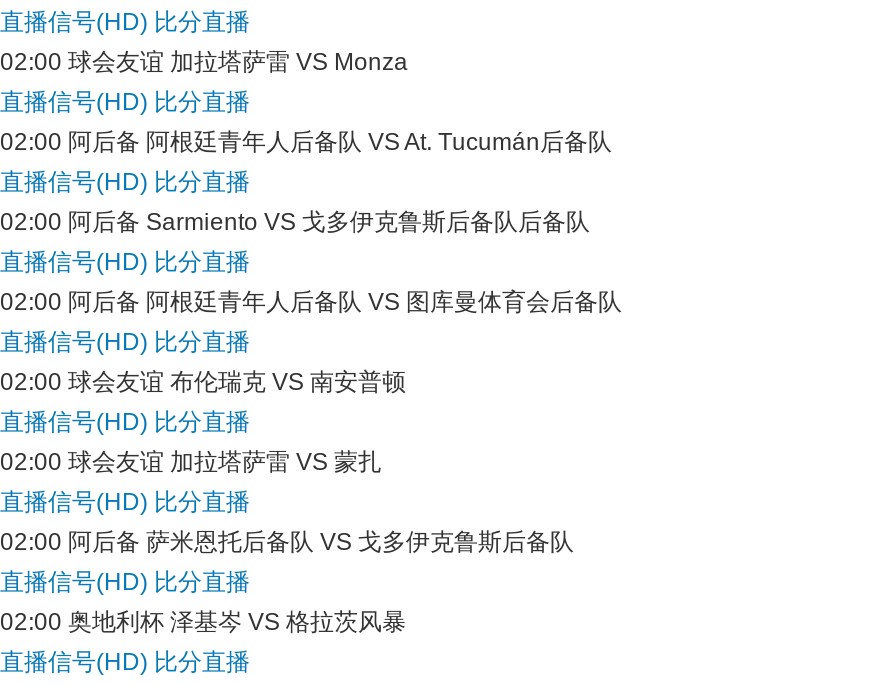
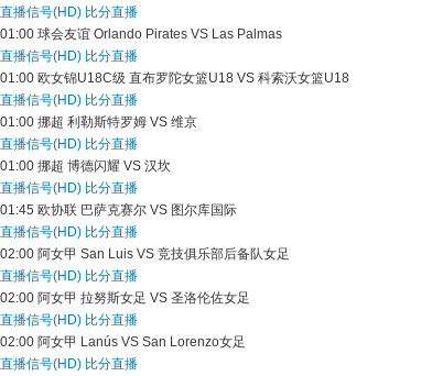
- 02:00 球会友谊加拉塔萨雷 VS Monza
+ 01:00 球会友谊Orlando Pirates VS Las Palmas

- 02:00 阿后备阿根廷青年人后备队 VS At. Tucumán后备队
+ 01:00 欧女锦U18C级直布罗陀女篮U18 VS 科索沃女篮U18

- 02:00 阿后备Sarmiento VS 戈多伊克鲁斯后备队后备队
+ 01:00 挪超利勒斯特罗姆 VS 维京

- 02:00 阿后备阿根廷青年人后备队 VS 图库曼体育会后备队
+ 01:00 挪超博德闪耀 VS 汉坎

- 02:00 球会友谊布伦瑞克 VS 南安普顿
+ 01:45 欧协联巴萨克赛尔 VS 图尔库国际

- 02:00 球会友谊加拉塔萨雷 VS 蒙扎
+ 02:00 阿女甲San Luis VS 竞技俱乐部后备队女足

- 02:00 阿后备萨米恩托后备队 VS 戈多伊克鲁斯后备队
+ 02:00 阿女甲拉努斯女足 VS 圣洛伦佐女足

- 02:00 奥地利杯泽基岑 VS 格拉茨风暴
+ 02:00 阿女甲Lanús VS San Lorenzo女足
